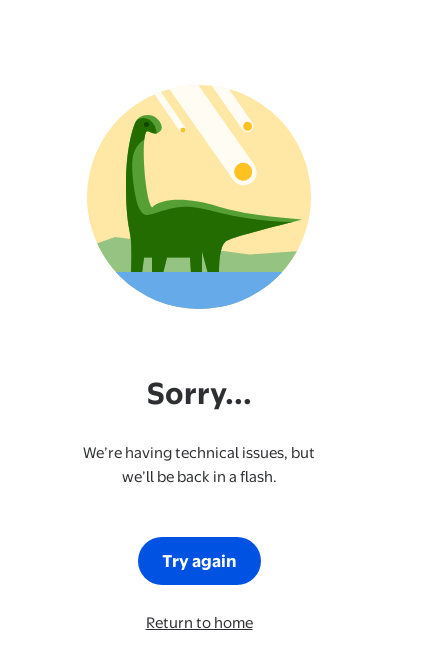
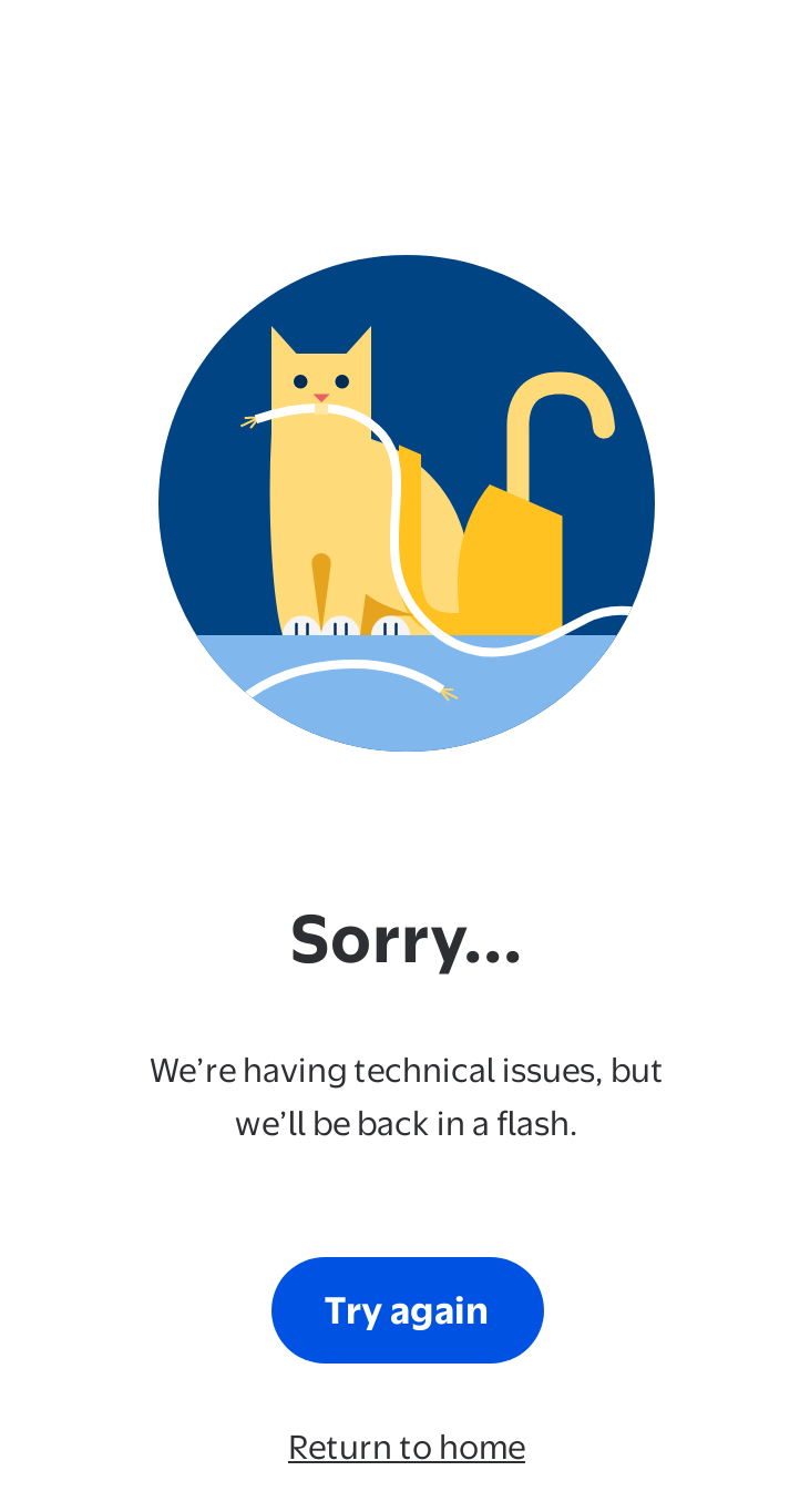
- [image]
+ [image]
